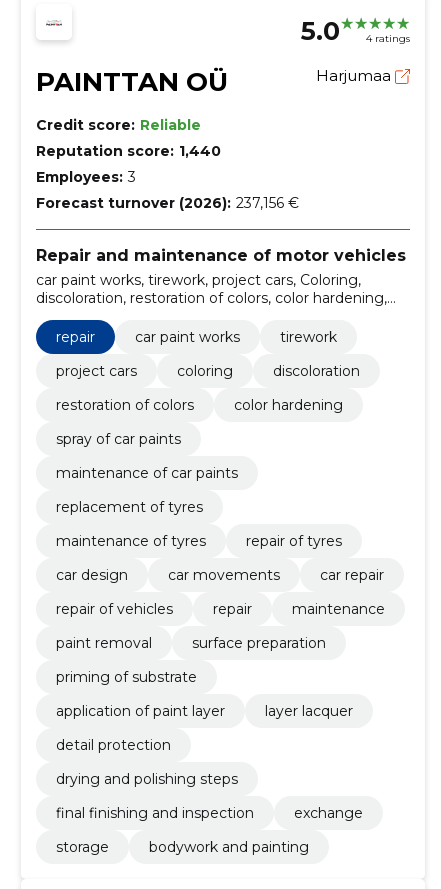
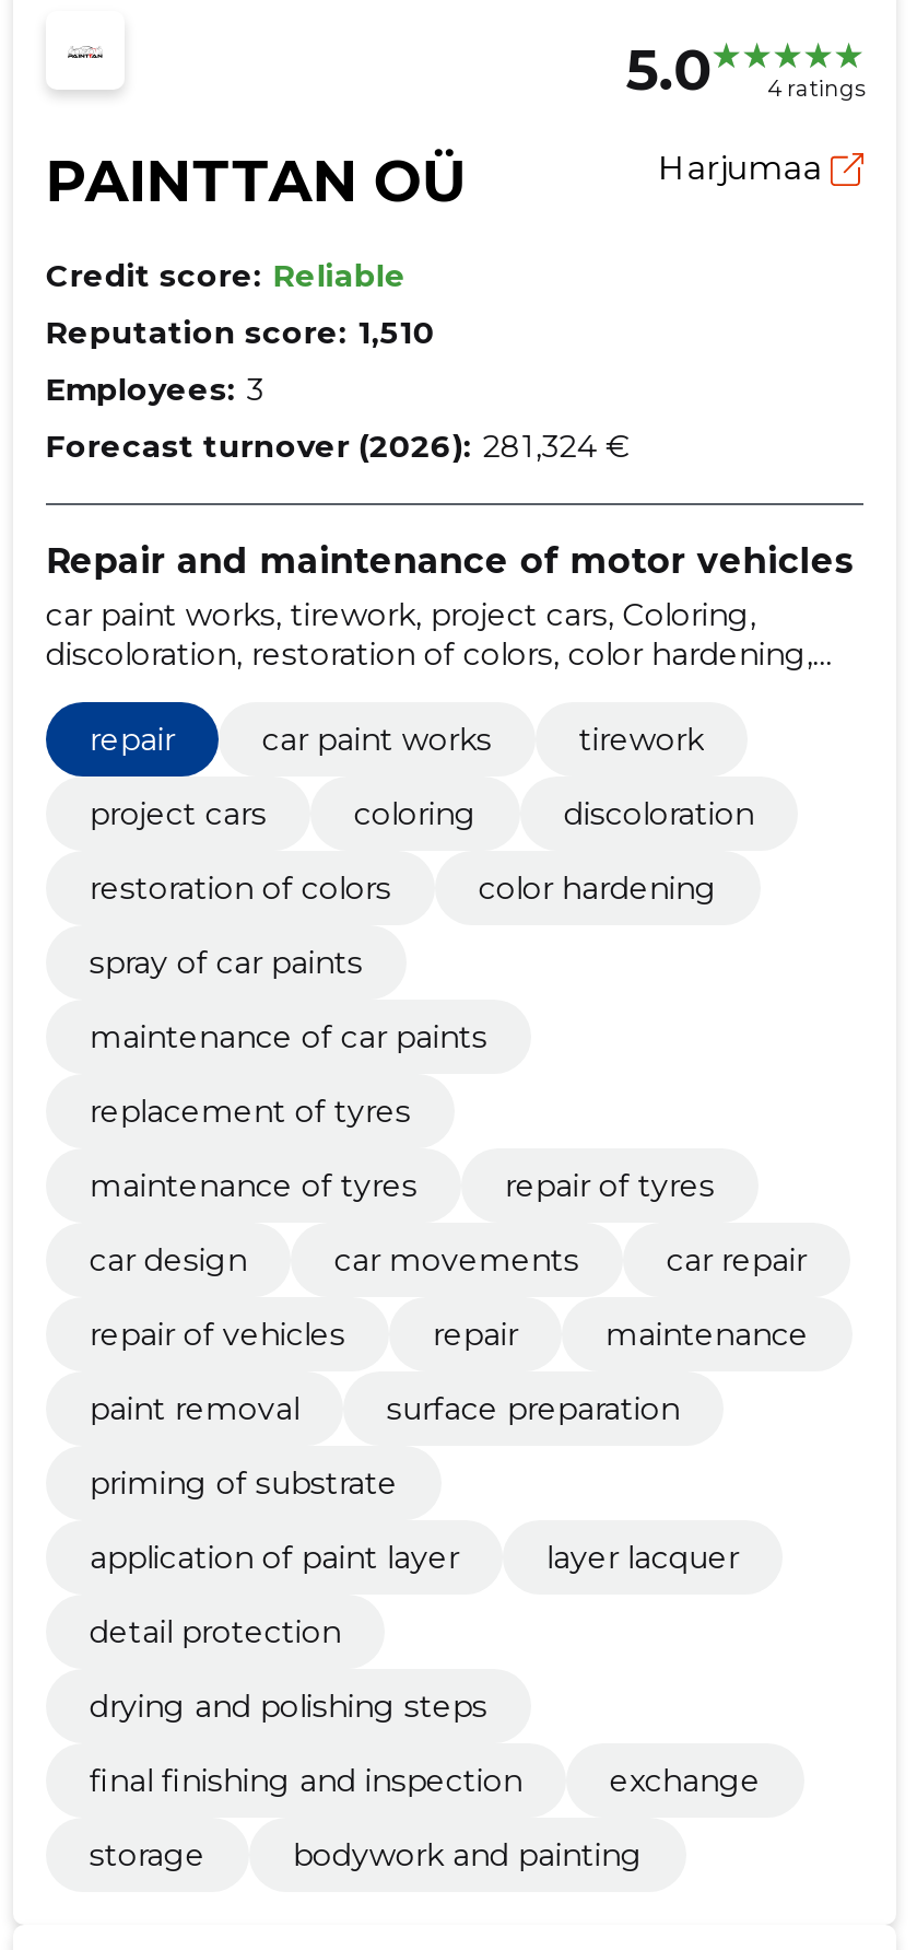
- Reputation score: 1,440
+ Reputation score: 1,510

- Forecast turnover (2026): 237,156 €
+ Forecast turnover (2026): 281,324 €
